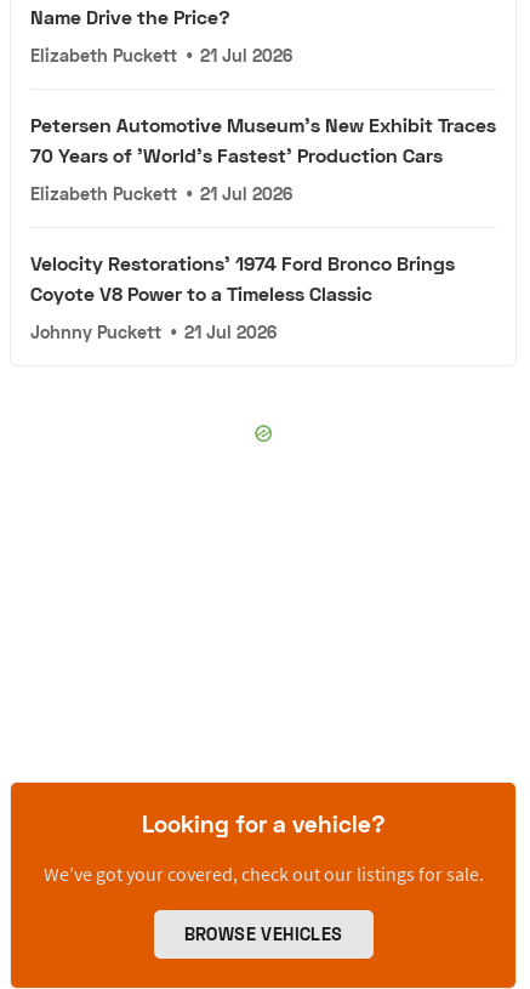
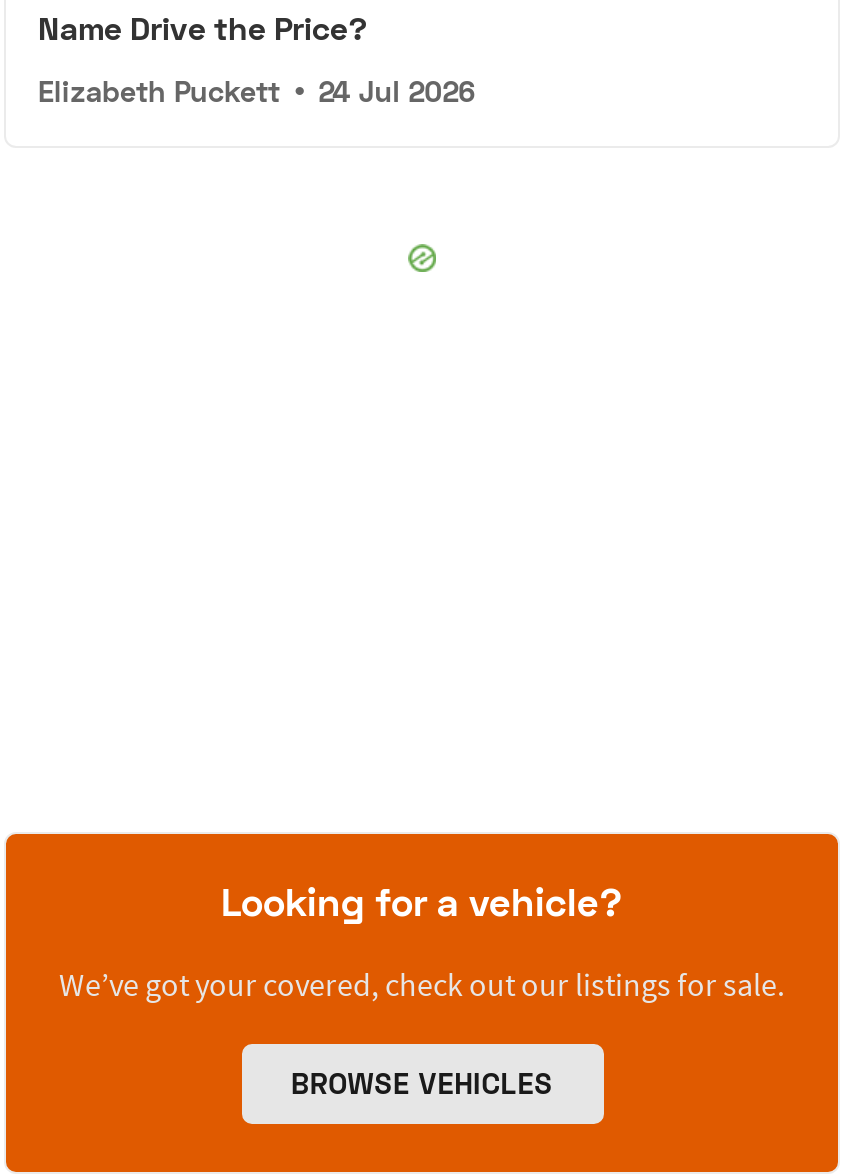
- Elizabeth Puckett • 21 Jul 2026
- Petersen Automotive Museum's New Exhibit Traces
- 70 Years of 'World's Fastest' Production Cars
- Elizabeth Puckett • 21 Jul 2026
- Velocity Restorations' 1974 Ford Bronco Brings
- Coyote V8 Power to a Timeless Classic
- Johnny Puckett • 21 Jul 2026
+ Elizabeth Puckett • 24 Jul 2026
